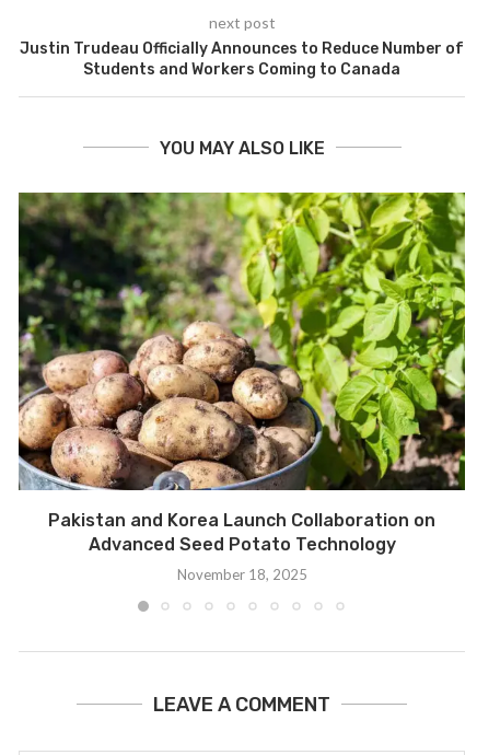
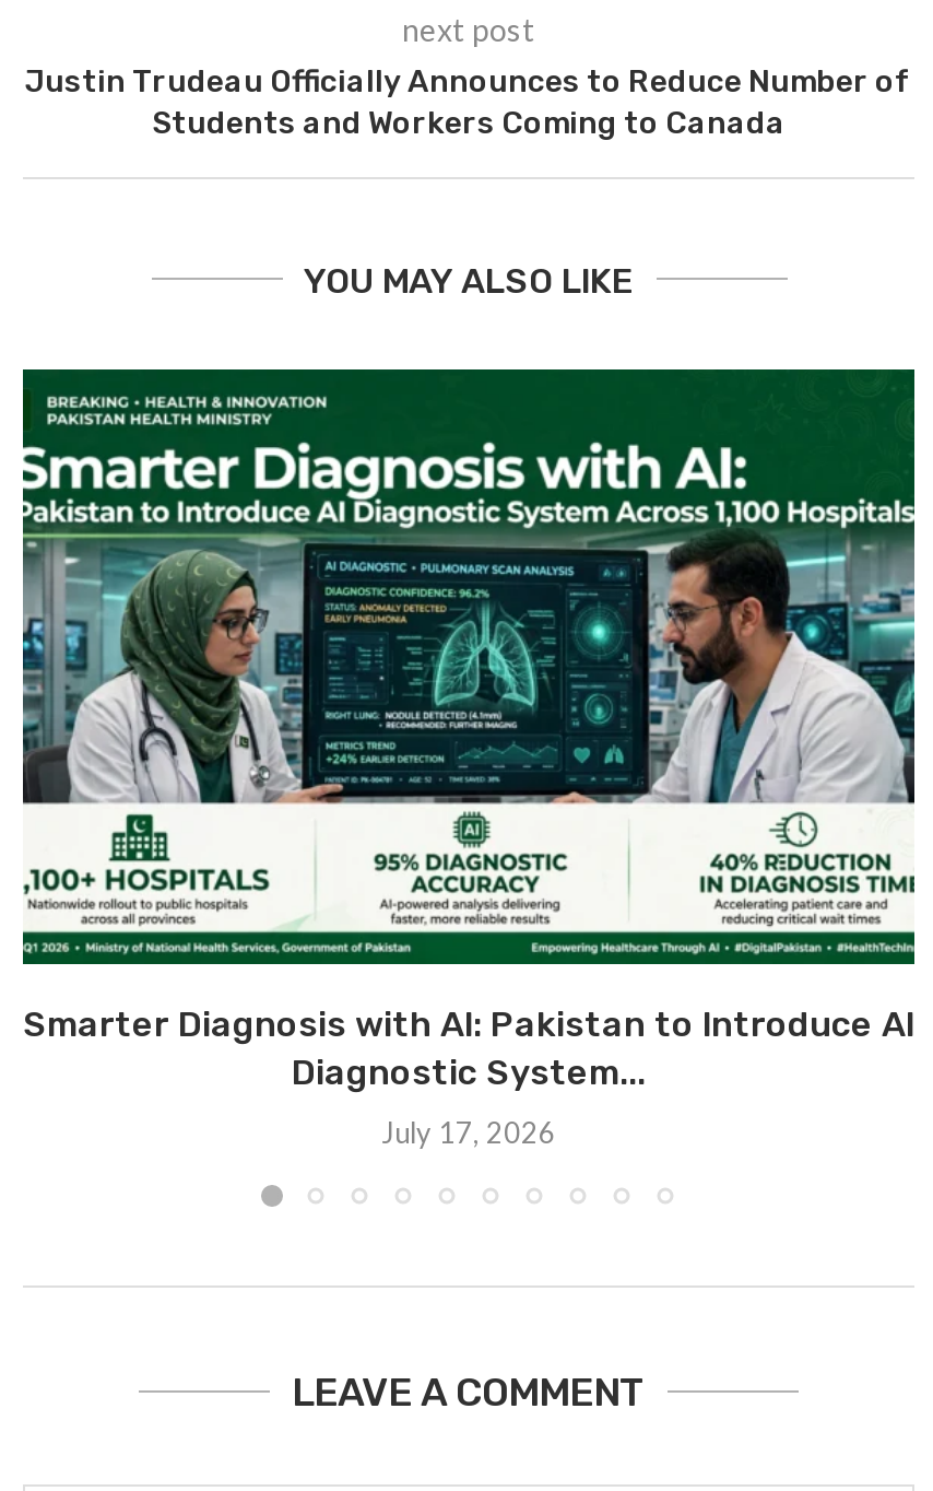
- [image]
- Pakistan and Korea Launch Collaboration on
- Advanced Seed Potato Technology
+ [image]
+ Smarter Diagnosis with AI: Pakistan to Introduce AI
+ Diagnostic System...

- November 18, 2025
+ July 17, 2026
